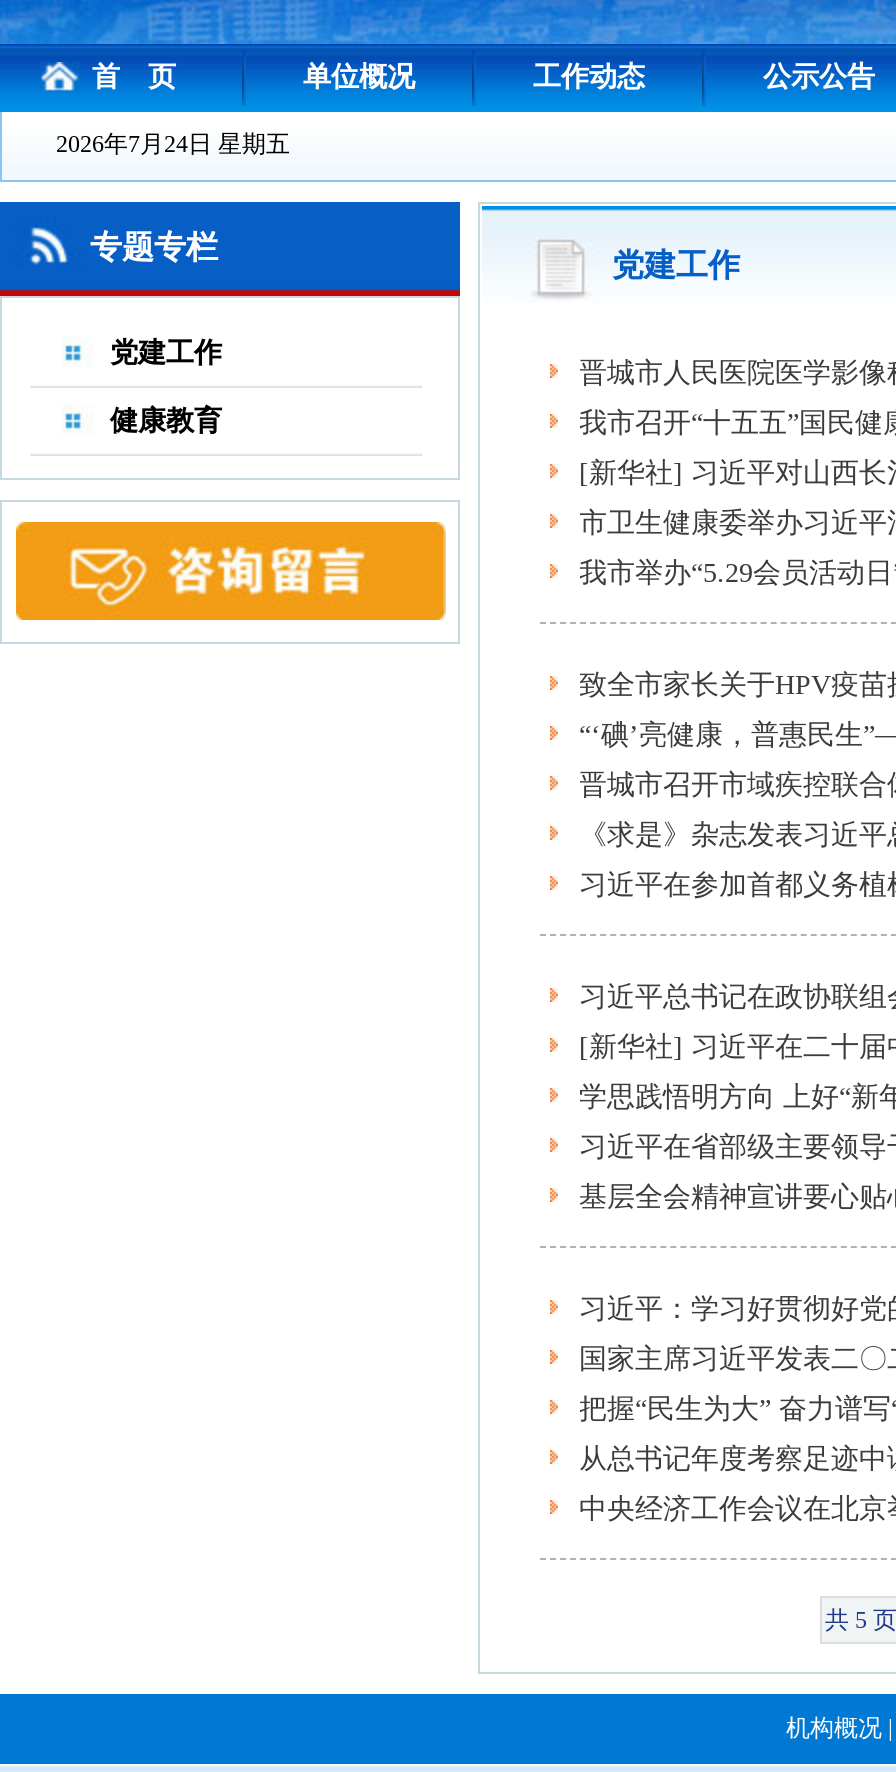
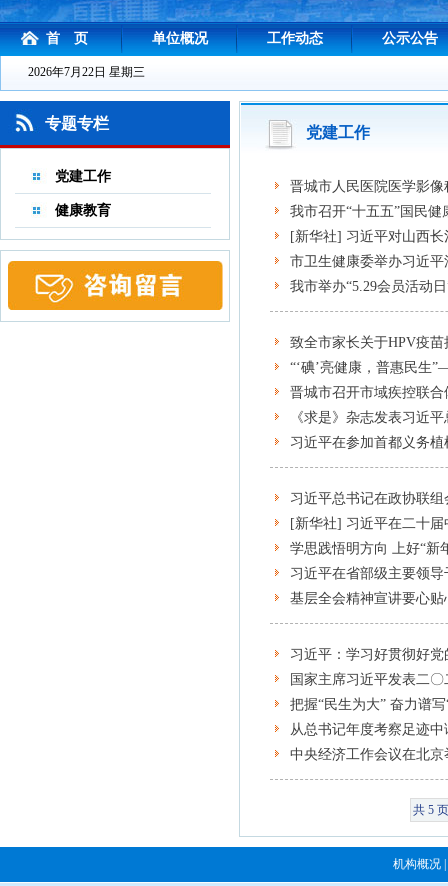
- 2026年7月24日 星期五
+ 2026年7月22日 星期三
